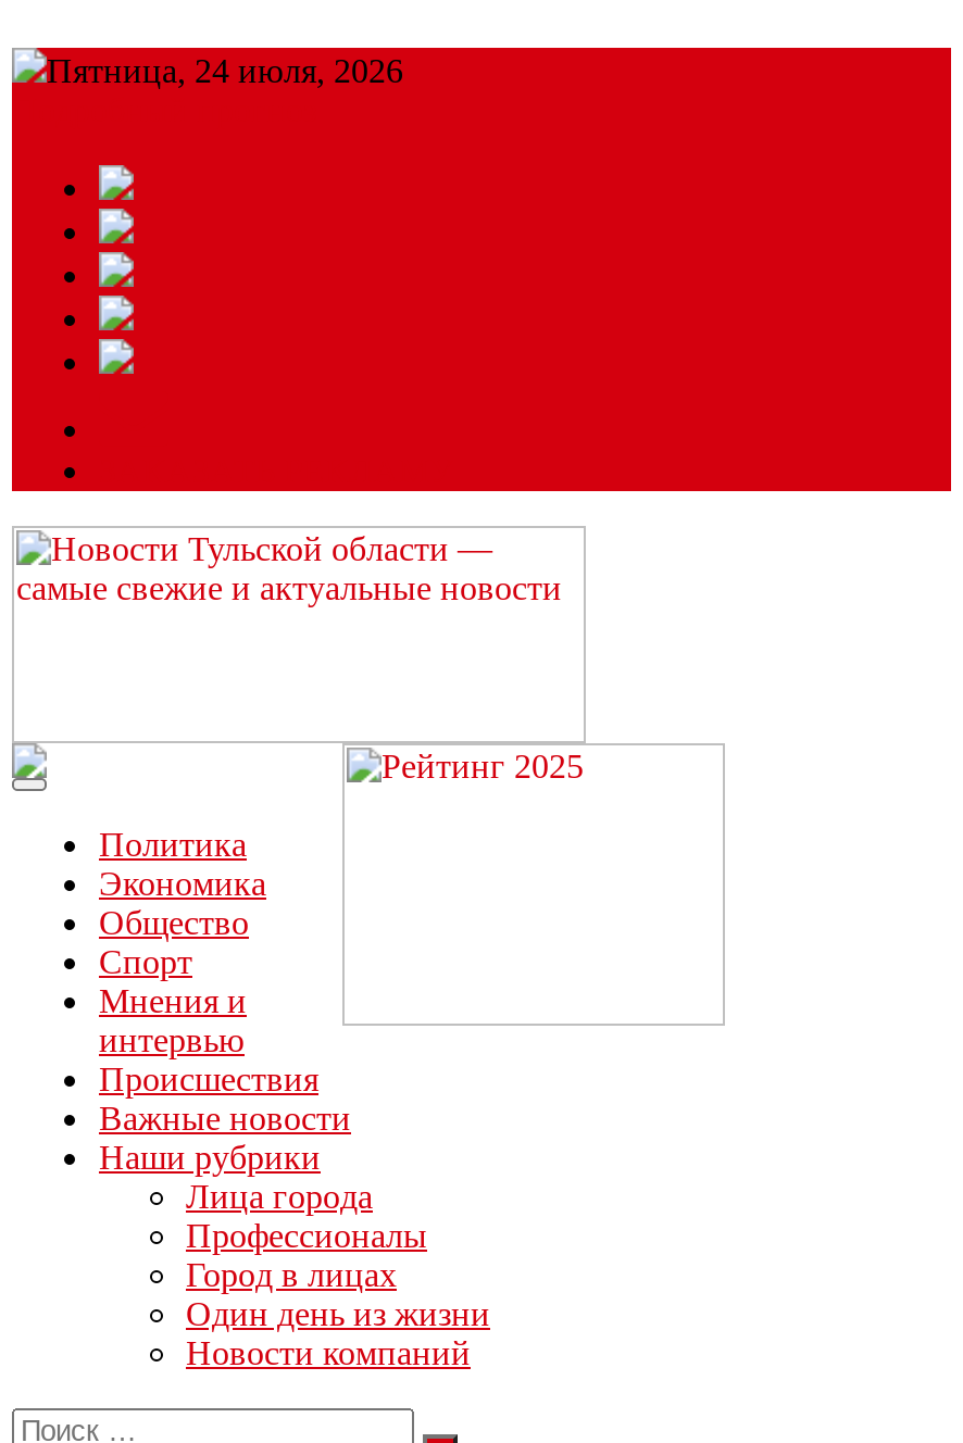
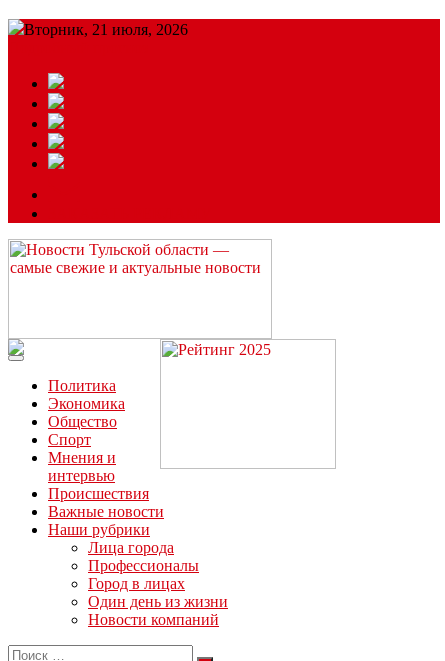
- Пятница, 24 июля, 2026
+ Вторник, 21 июля, 2026
